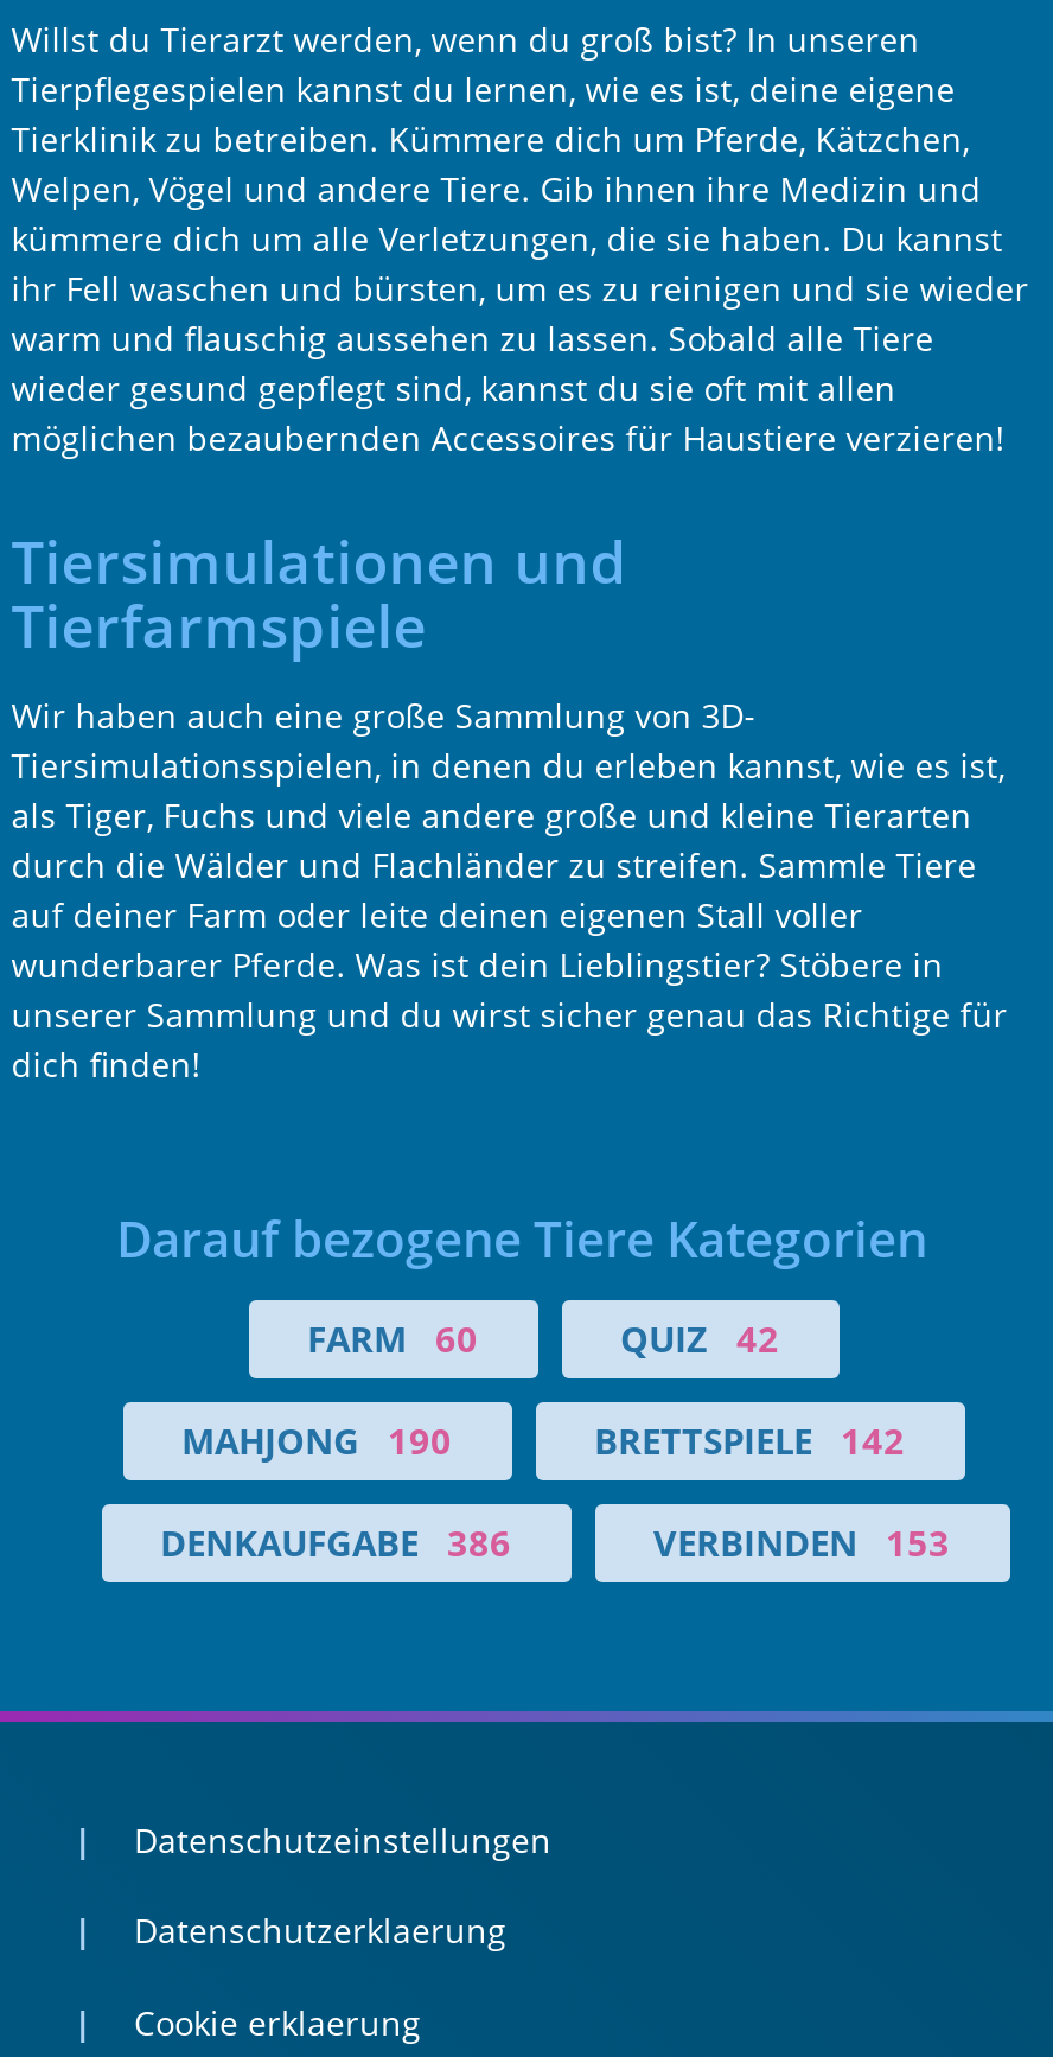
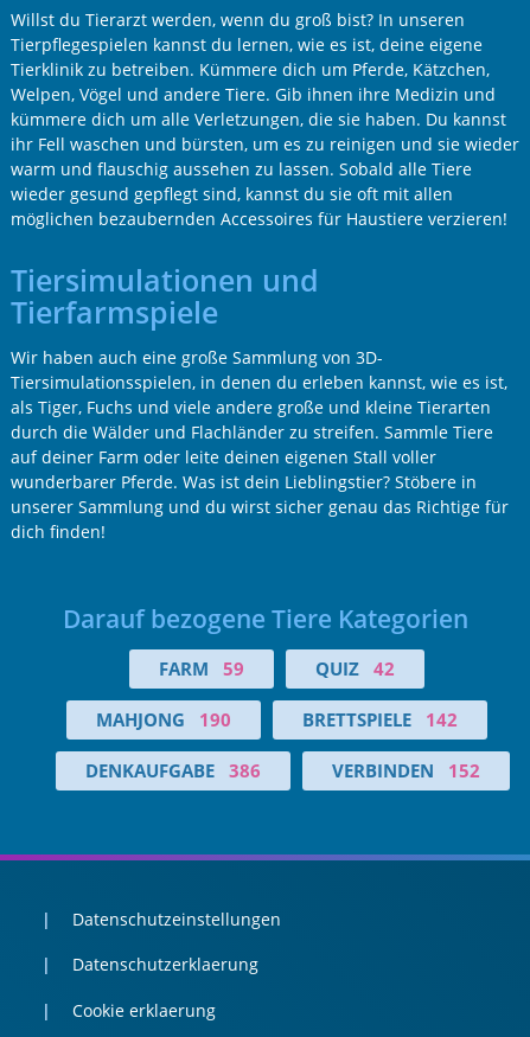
- FARM 60
+ FARM 59

- VERBINDEN 153
+ VERBINDEN 152
